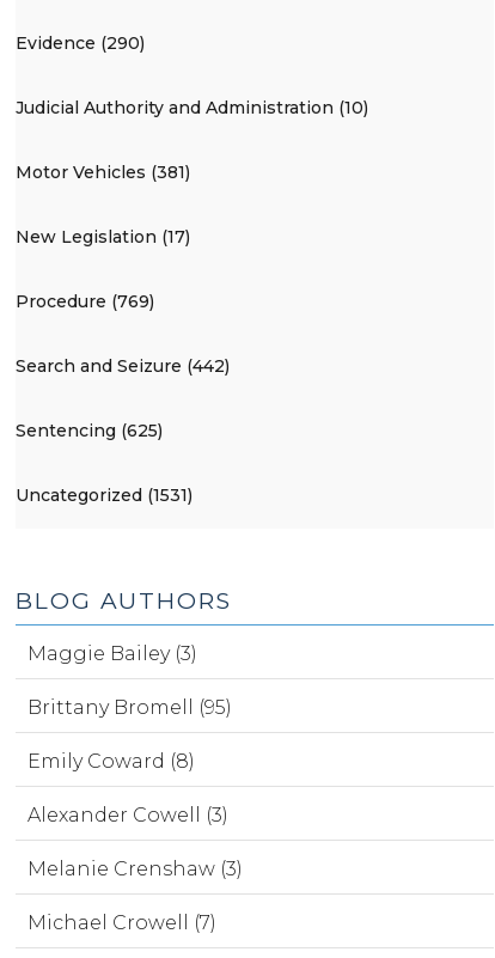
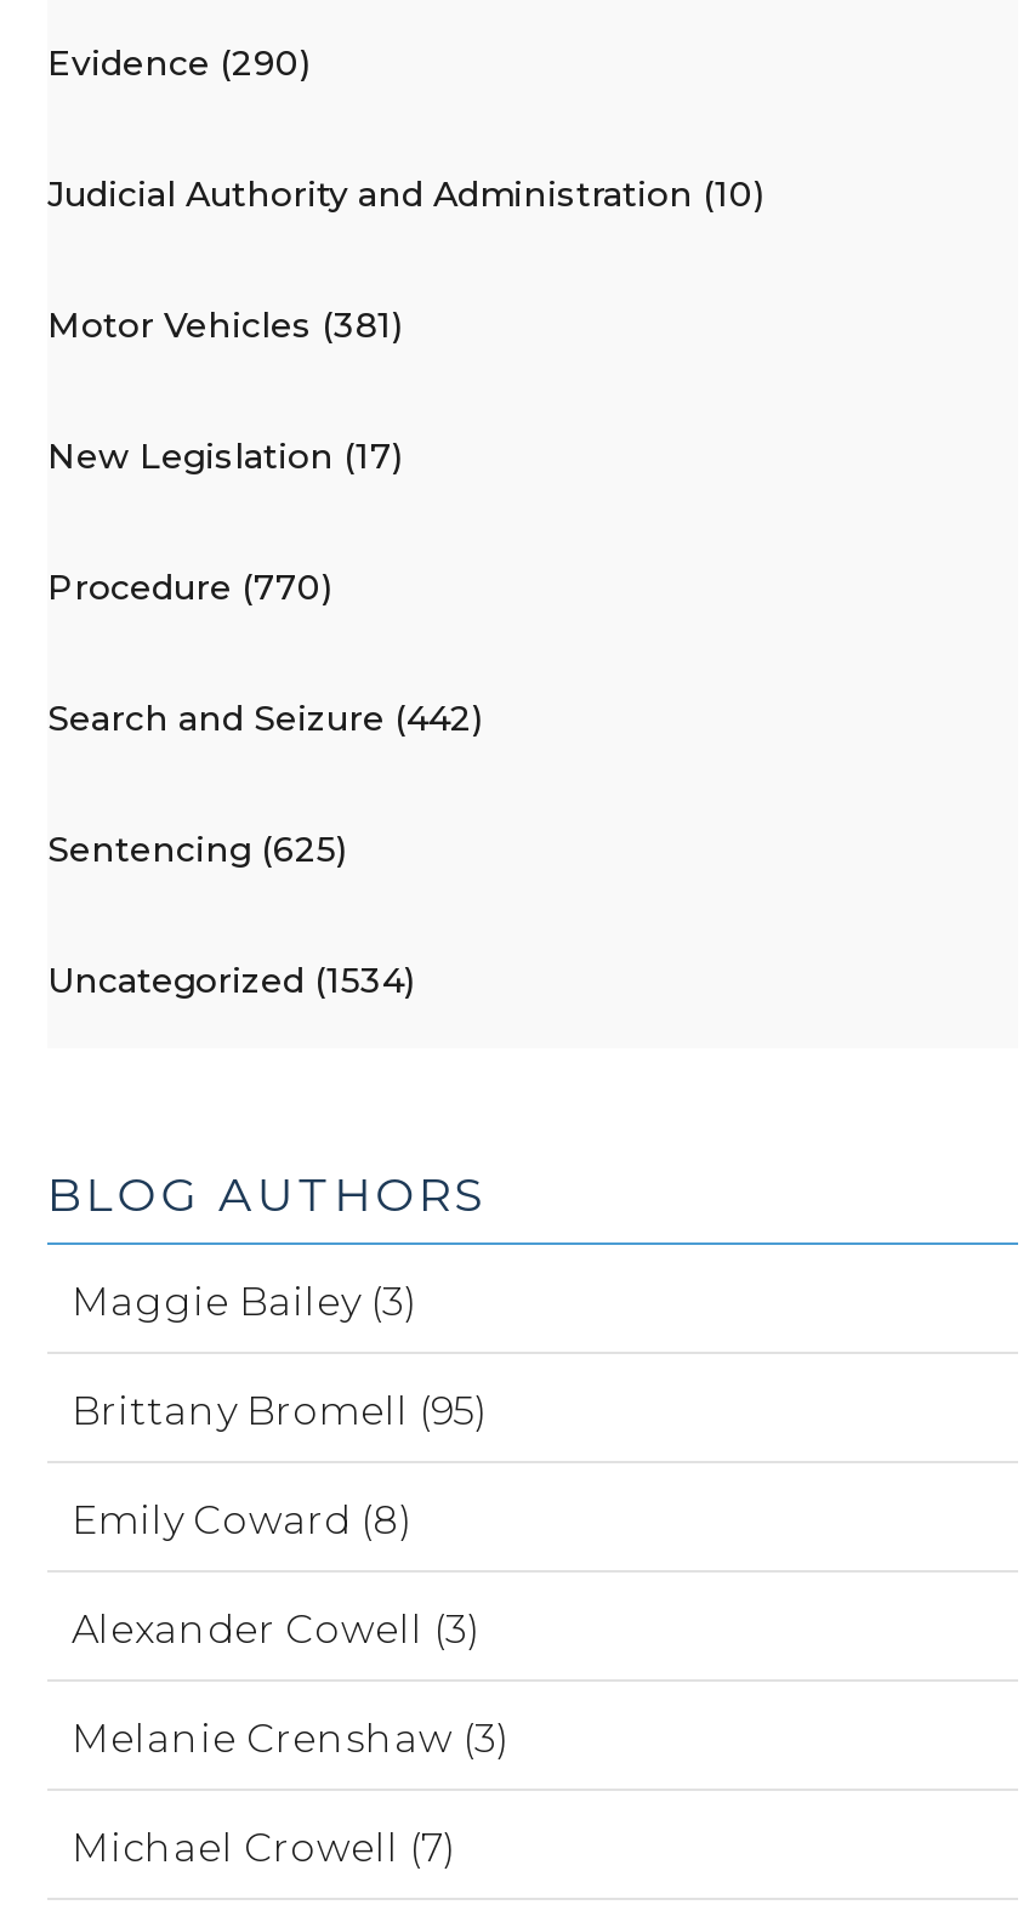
- Procedure (769)
+ Procedure (770)

- Uncategorized (1531)
+ Uncategorized (1534)
